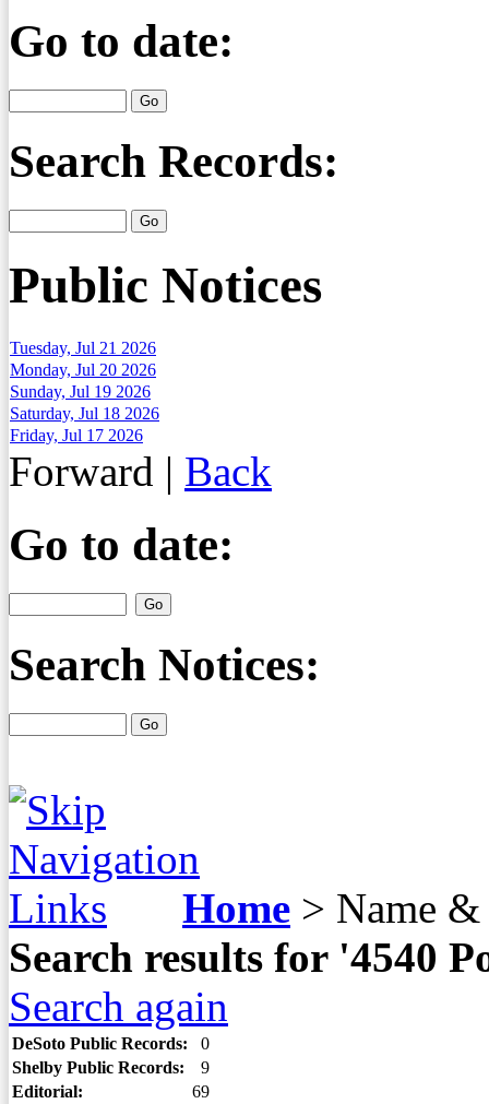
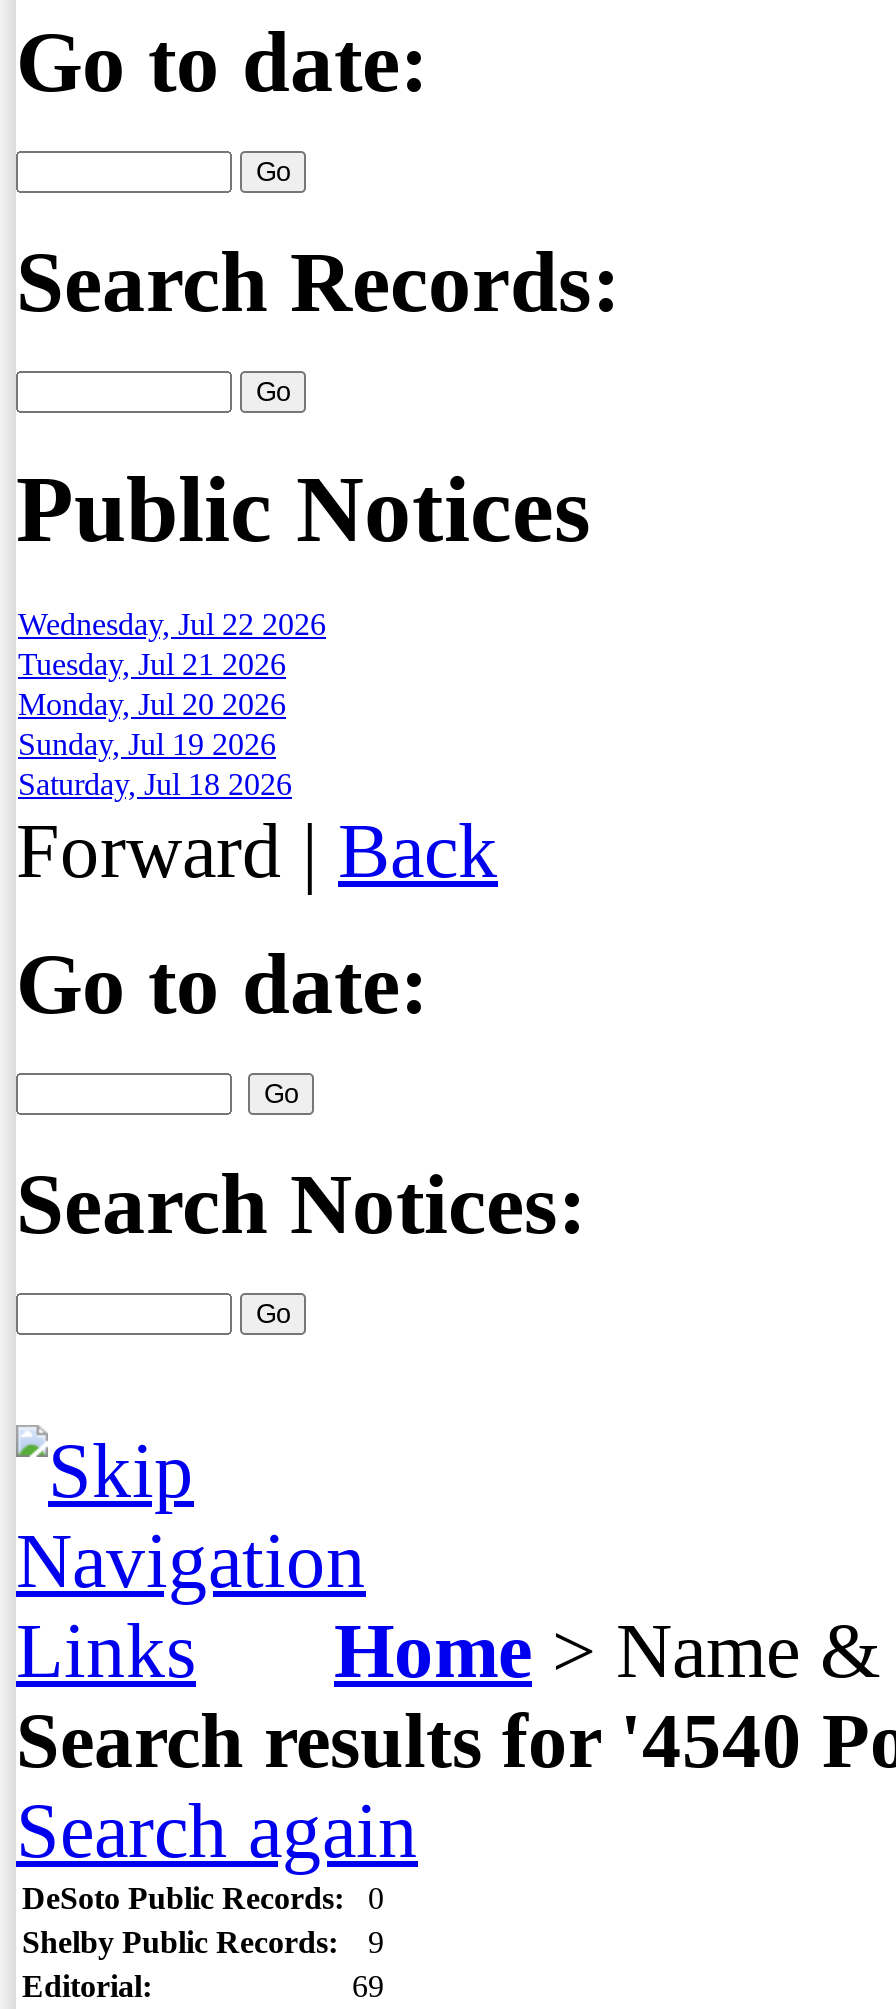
+ Wednesday, Jul 22 2026

moved down: Tuesday, Jul 21 2026 | Monday, Jul 20 2026 | Sunday, Jul 19 2026 | Saturday, Jul 18 2026

- Friday, Jul 17 2026
